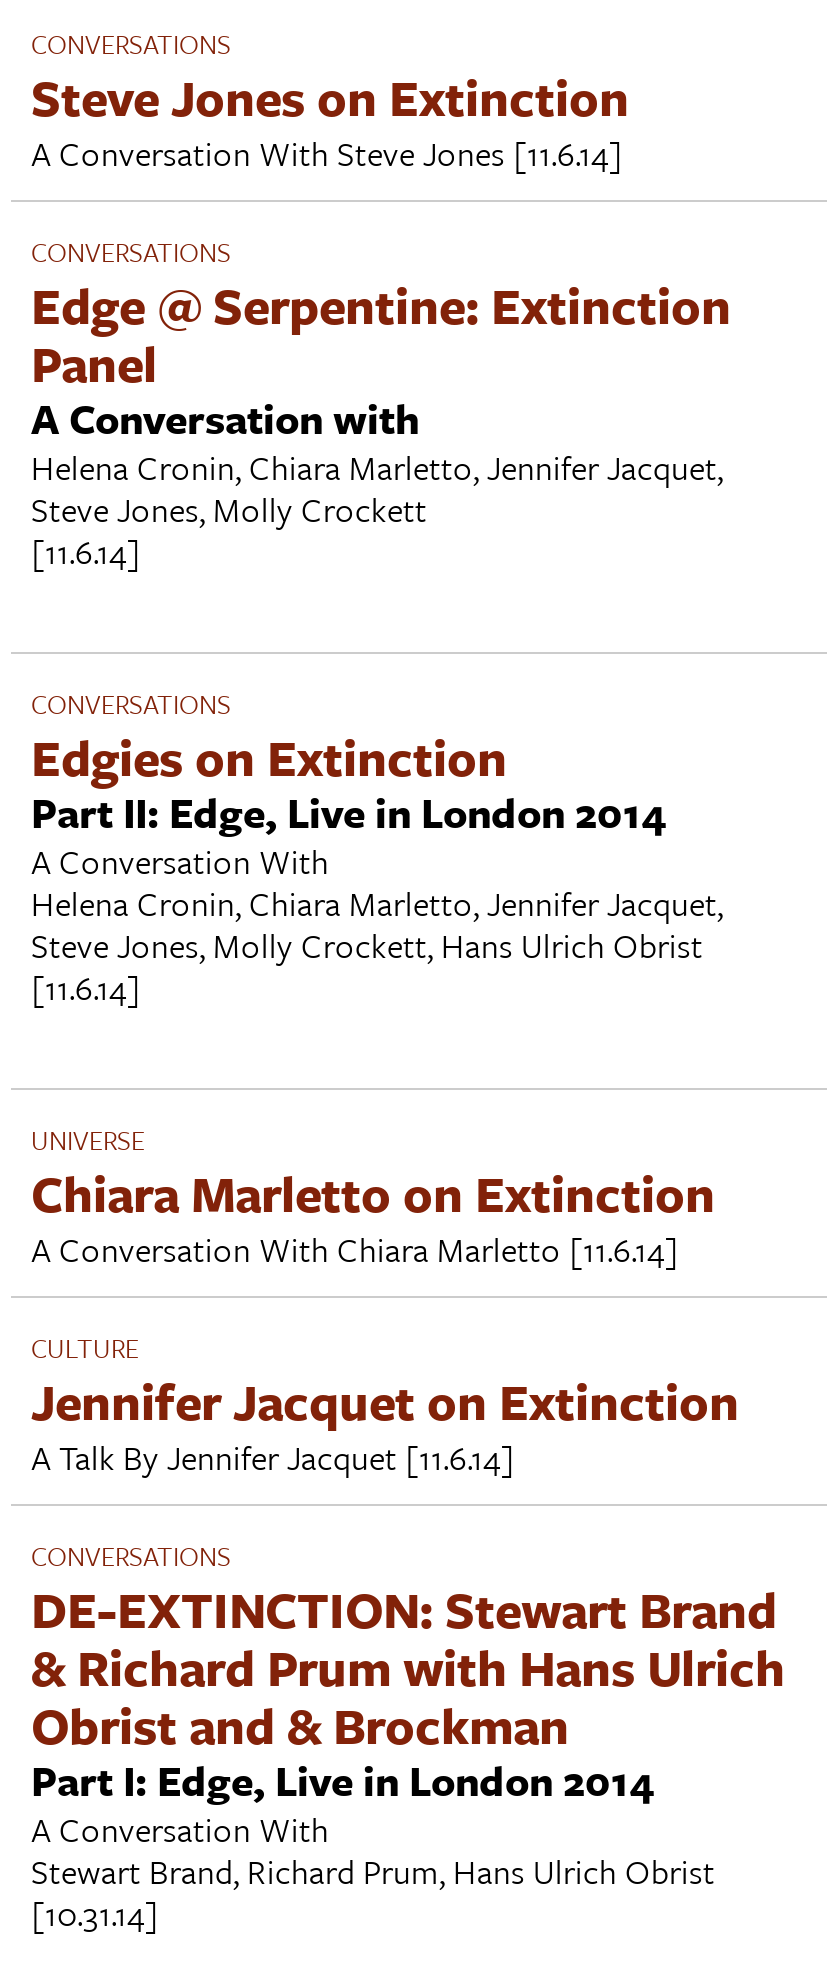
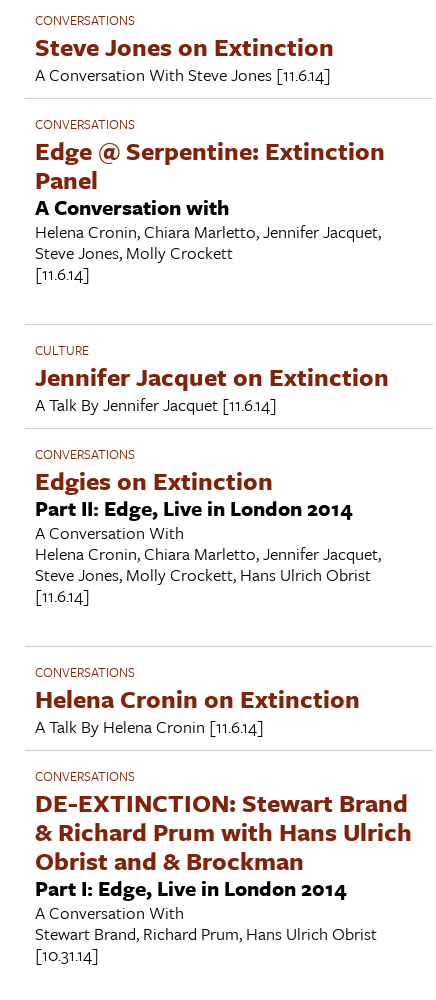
moved down: CONVERSATIONS | Edgies on Extinction | Part II: Edge, Live in London 2014 | A Conversation With | Helena Cronin, Chiara Marletto,Jennifer Jacquet, | Steve Jones, Molly Crockett, Hans Ulrich Obrist | [11.6.14]

- UNIVERSE
- Chiara Marletto on Extinction
- A Conversation With Chiara Marletto [11.6.14]
+ CONVERSATIONS
+ Helena Cronin on Extinction
+ A Talk By Helena Cronin [11.6.14]

moved up: CULTURE | Jennifer Jacquet on Extinction | A Talk By Jennifer Jacquet [11.6.14]
